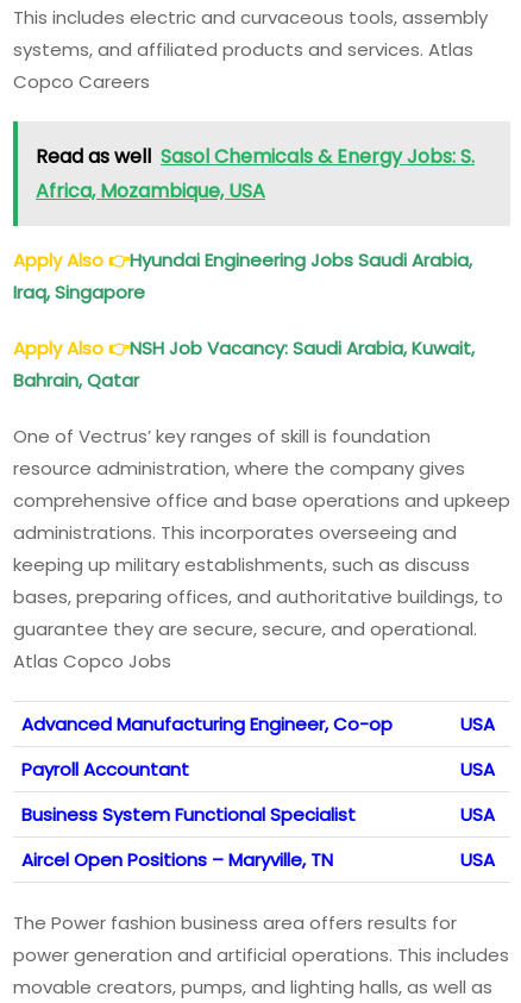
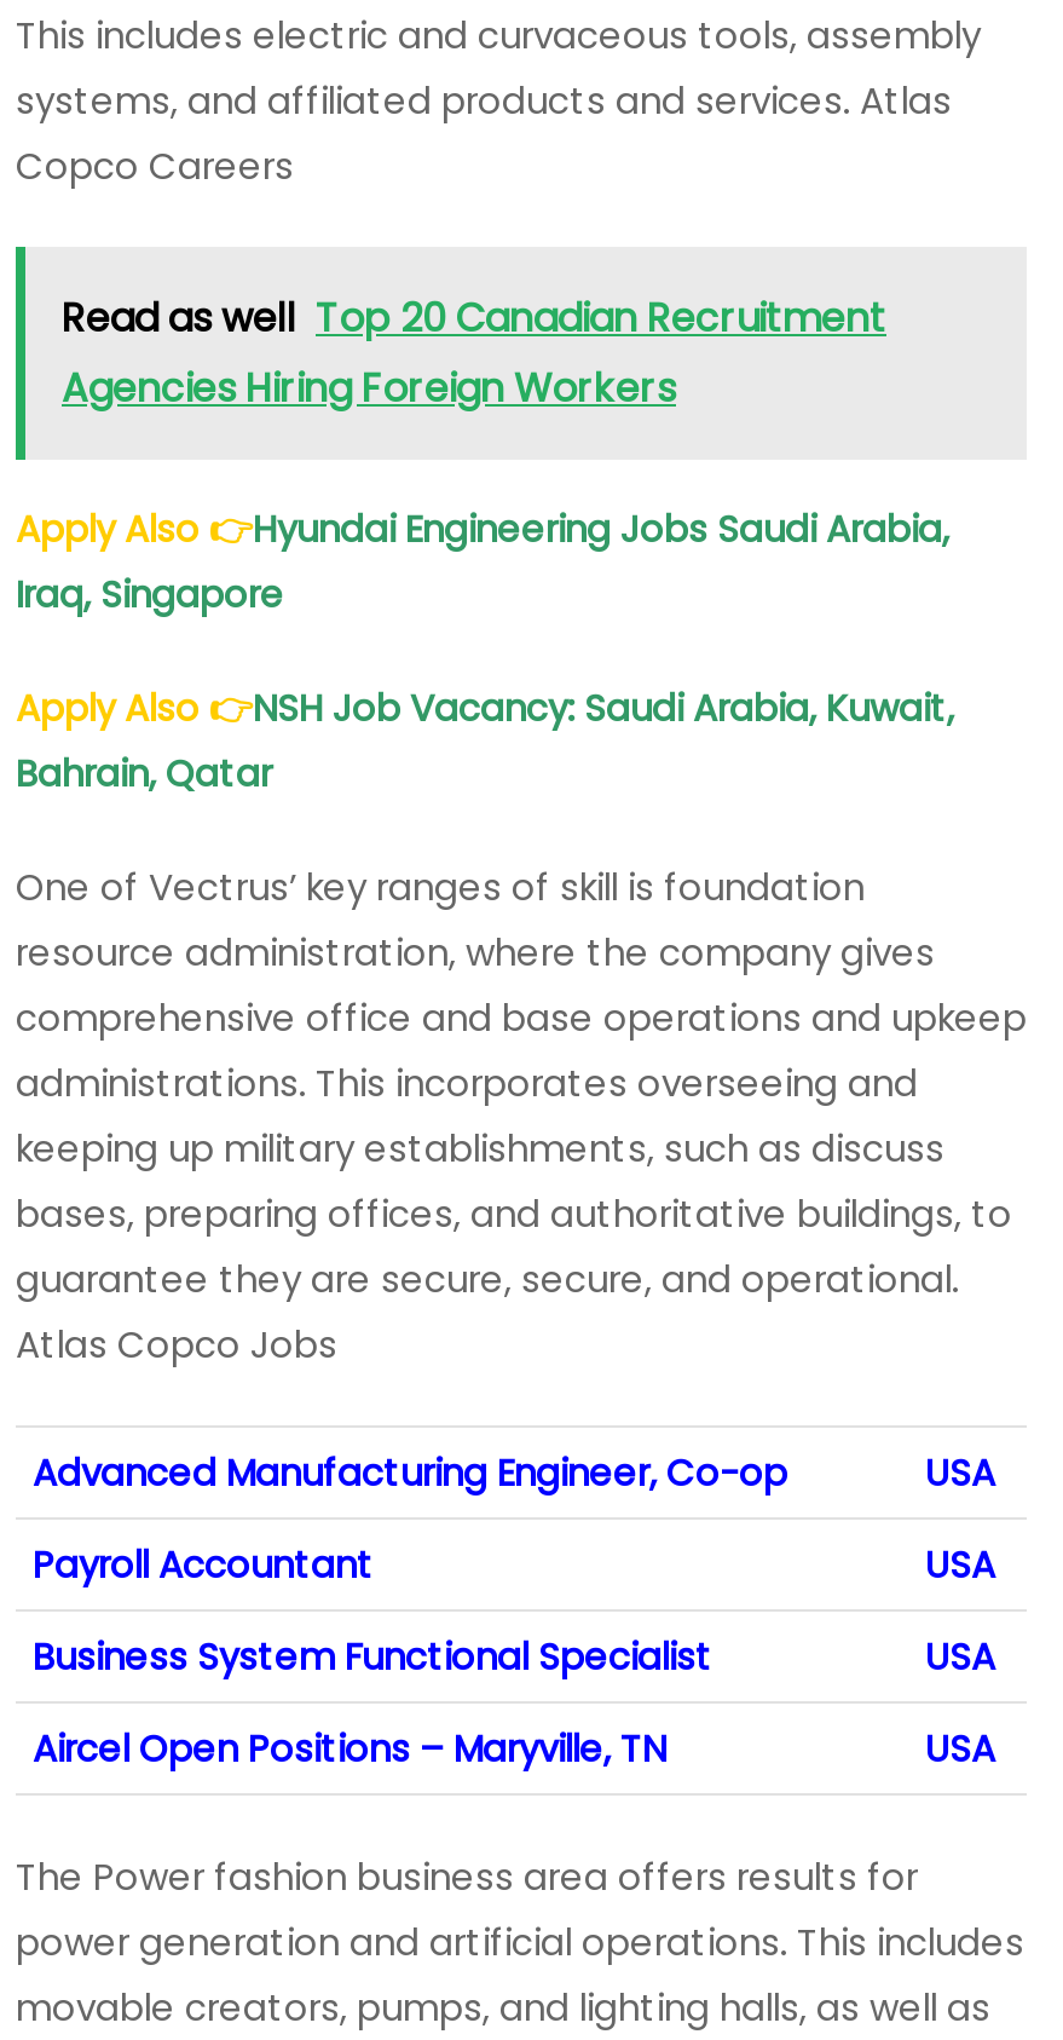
- Read as well Sasol Chemicals & Energy Jobs: S.
- Africa, Mozambique, USA
+ Read as well Top 20 Canadian Recruitment
+ Agencies Hiring Foreign Workers
